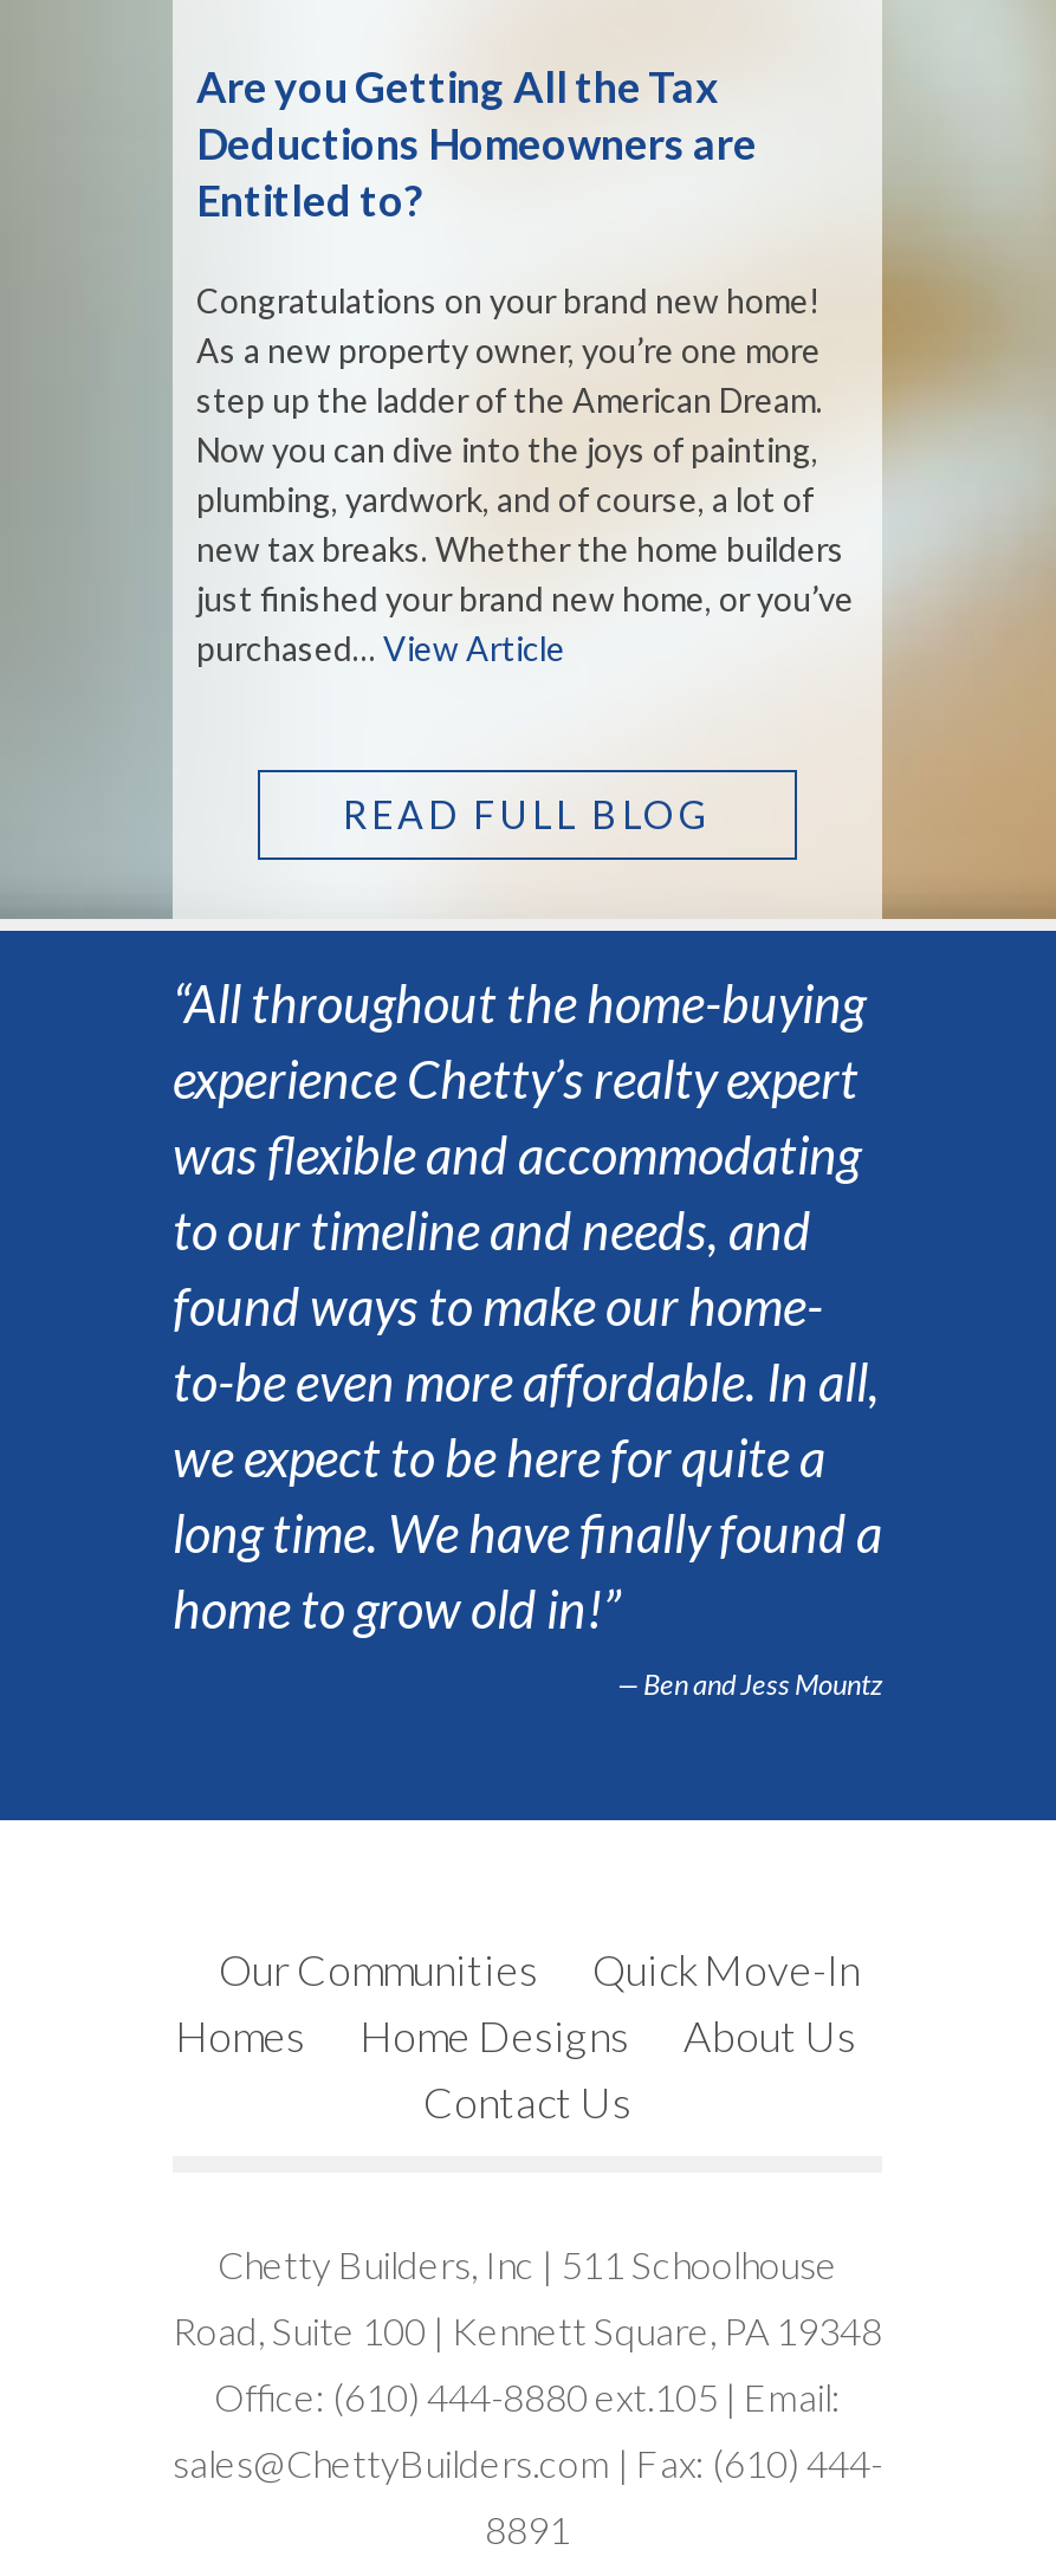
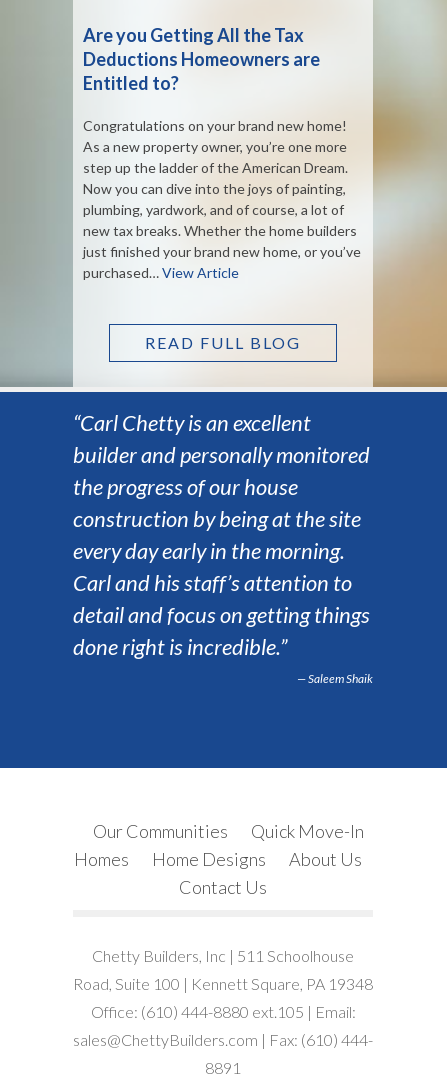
- “All throughout the home-buying
- experience Chetty’s realty expert
- was flexible and accommodating
- to our timeline and needs, and
- found ways to make our home-
- to-be even more affordable. In all,
- we expect to be here for quite a
- long time. We have finally found a
- home to grow old in!”
- Ben and Jess Mountz
+ “Carl Chetty is an excellent
+ builder and personally monitored
+ the progress of our house
+ construction by being at the site
+ every day early in the morning.
+ Carl and his staff’s attention to
+ detail and focus on getting things
+ done right is incredible.”
+ Saleem Shaik
